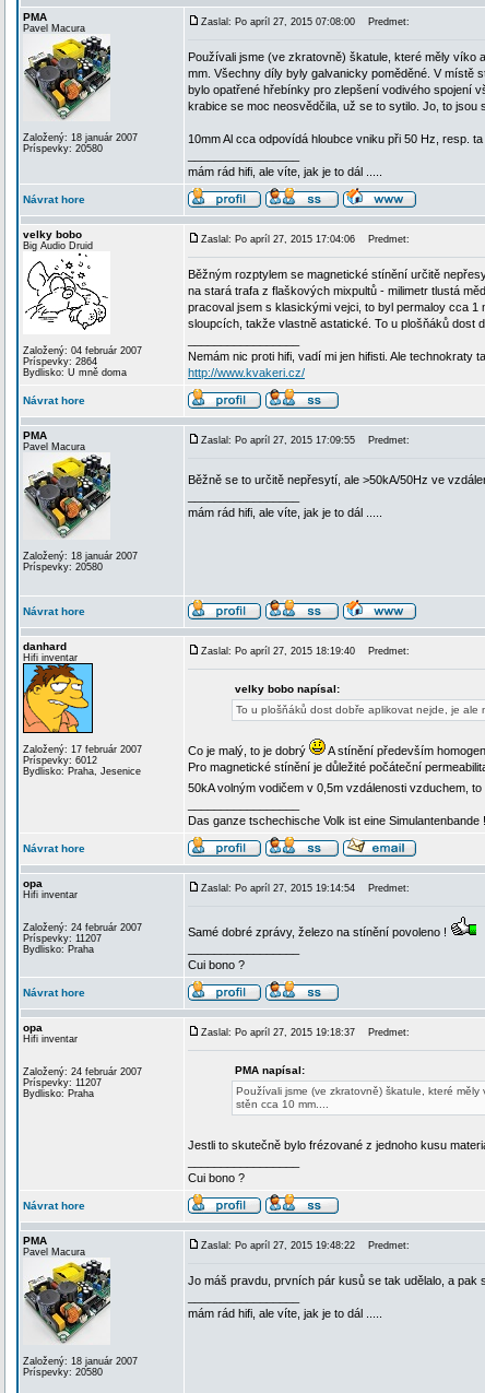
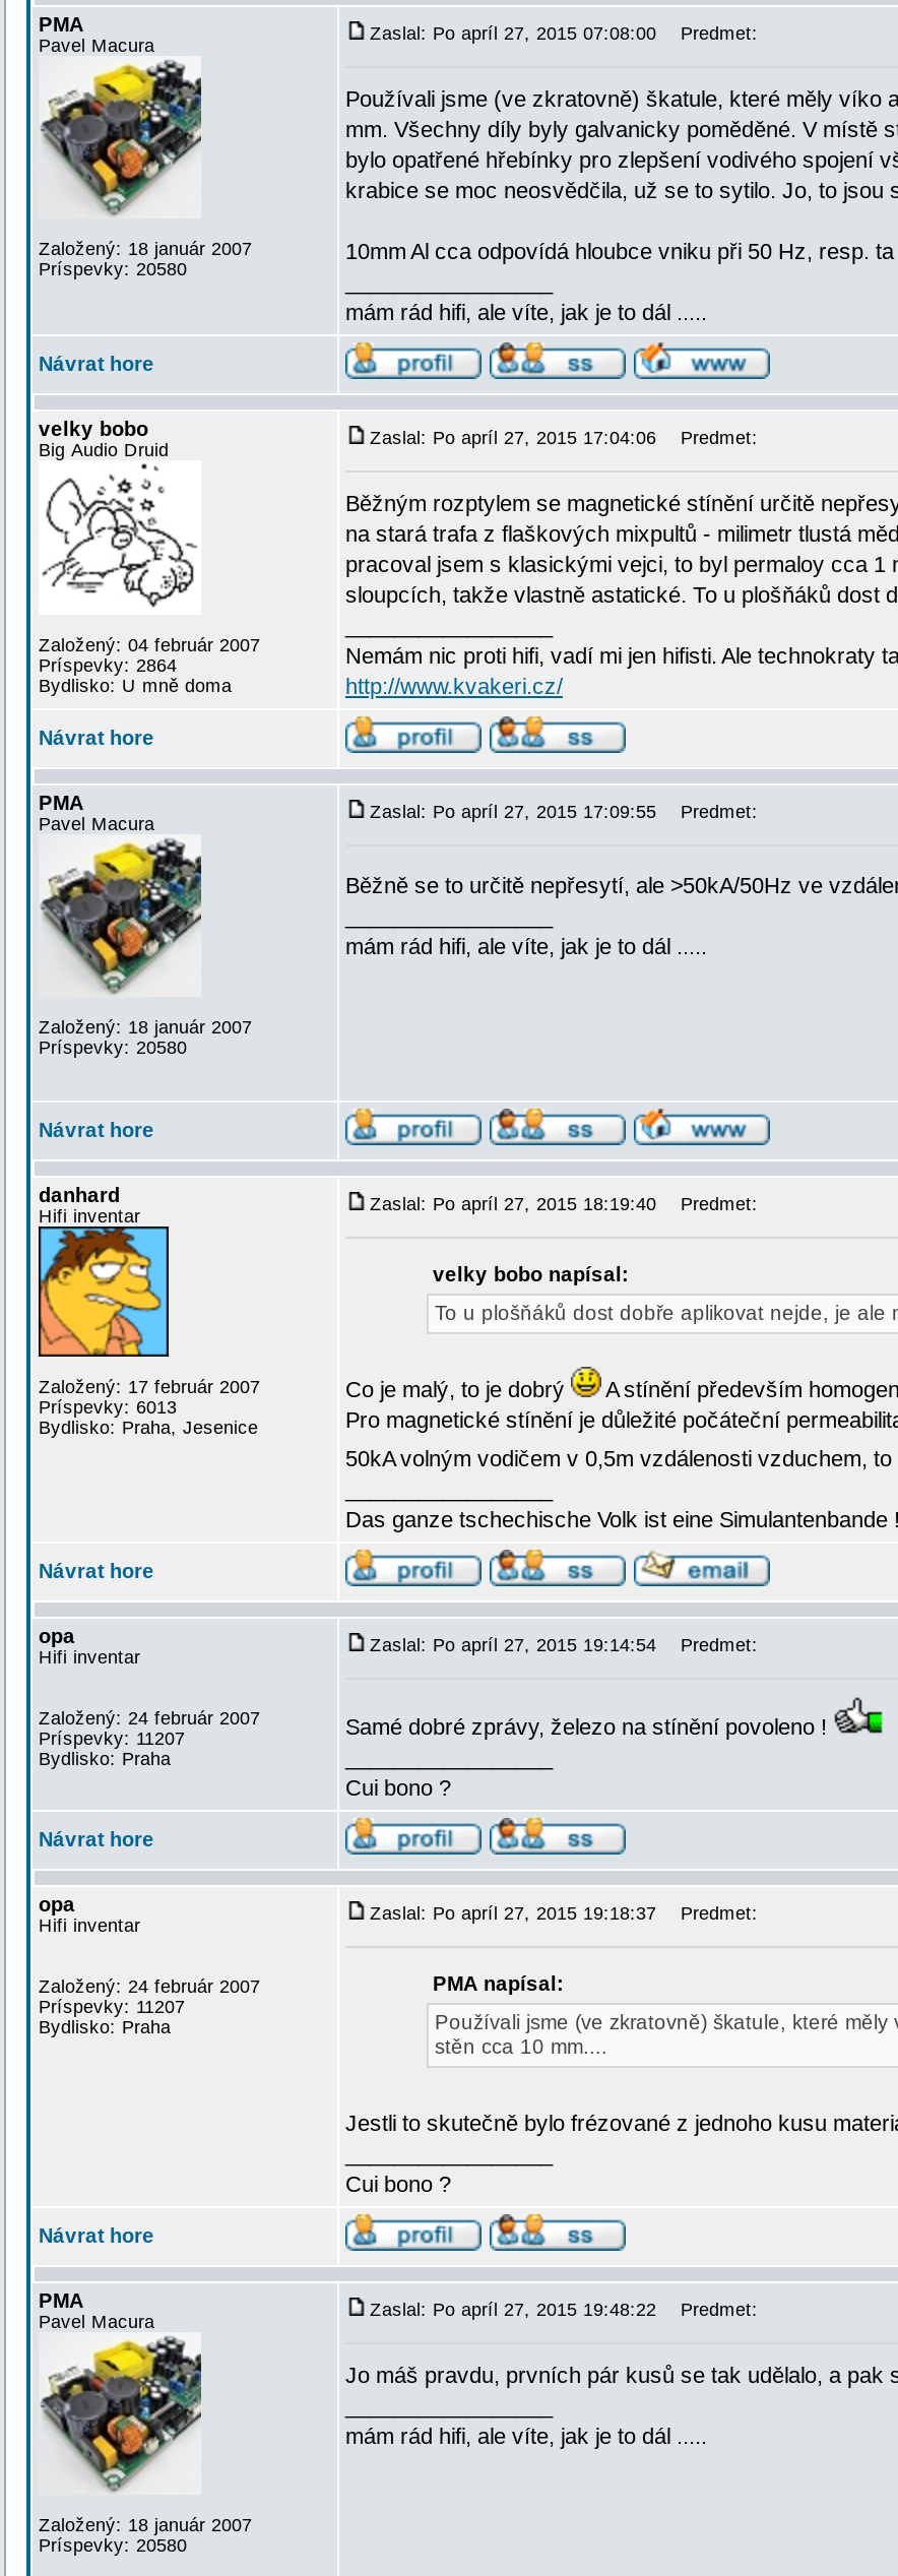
- Príspevky: 6012
+ Príspevky: 6013
